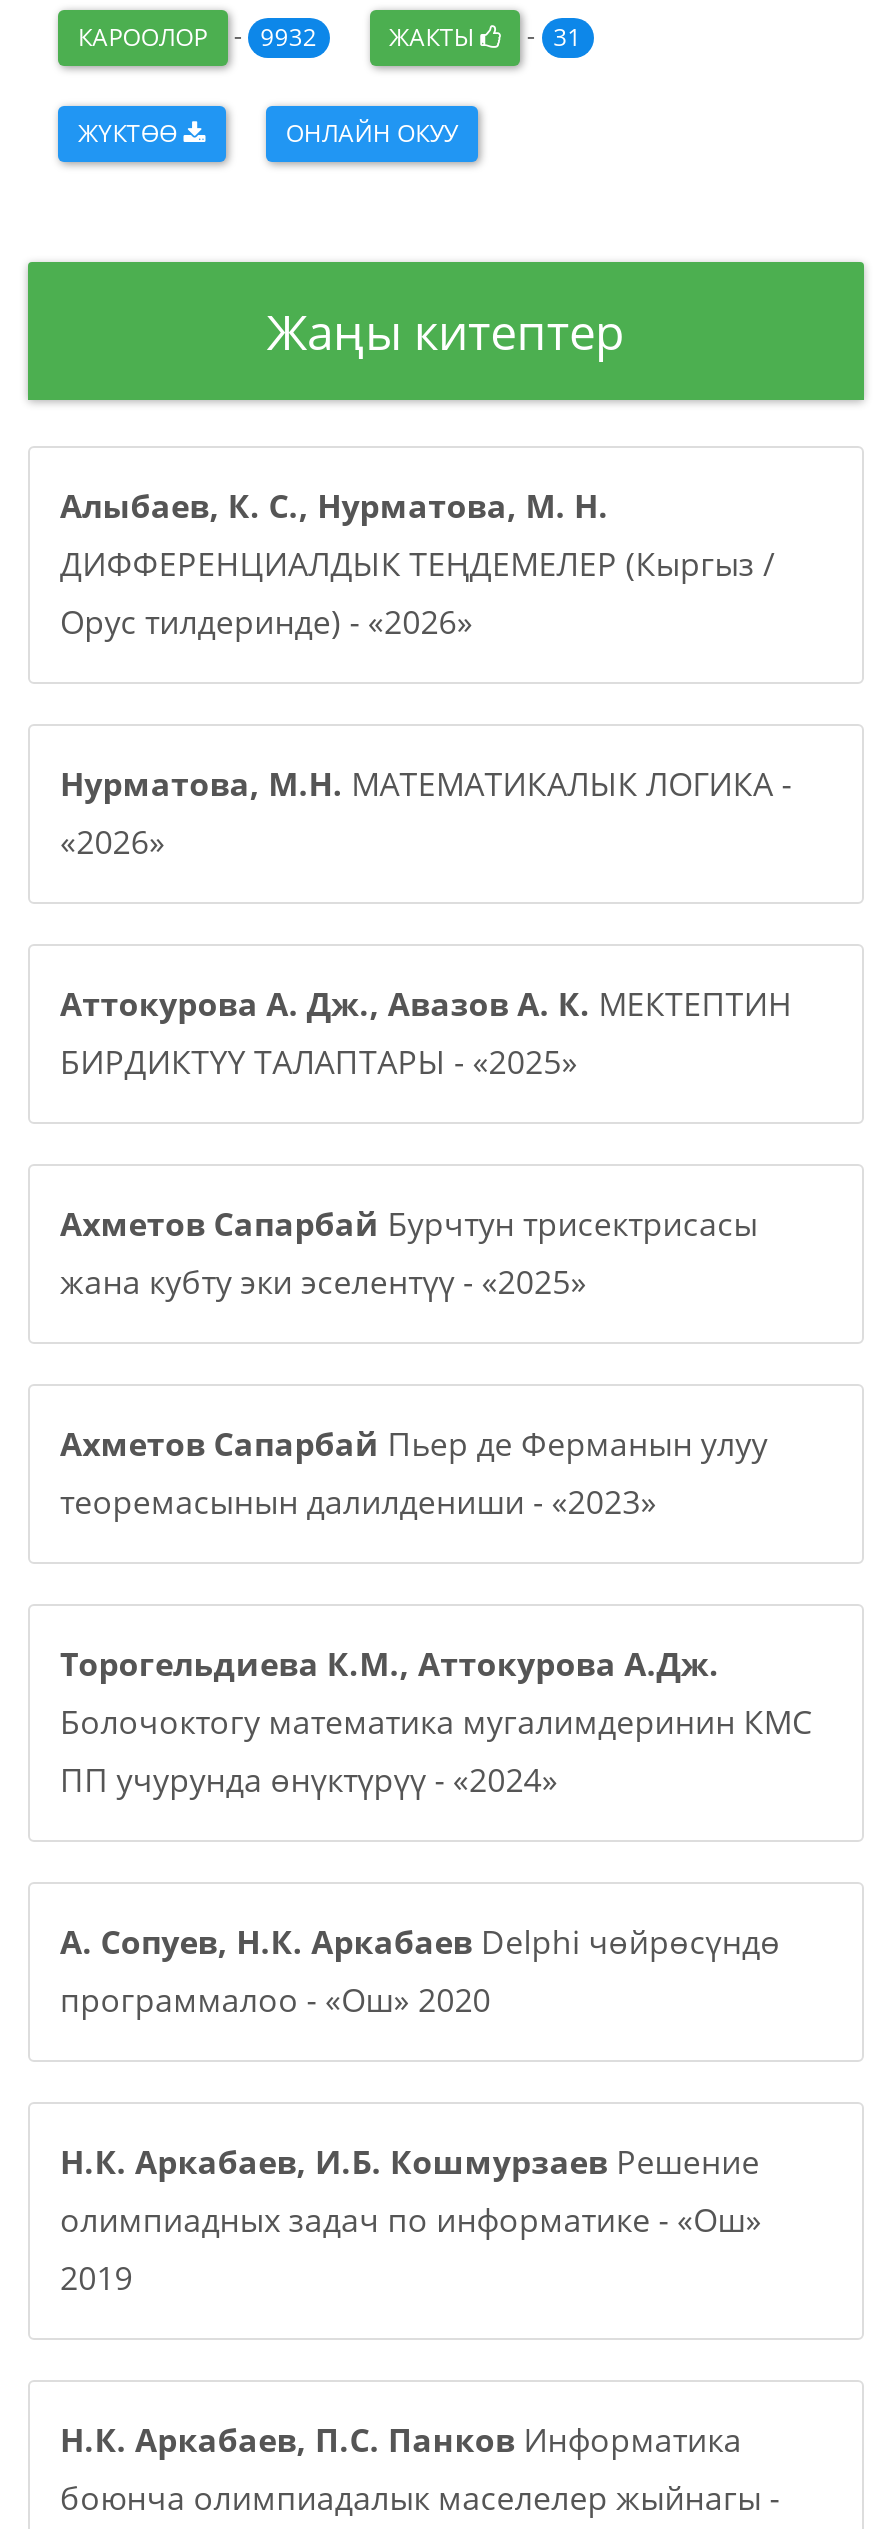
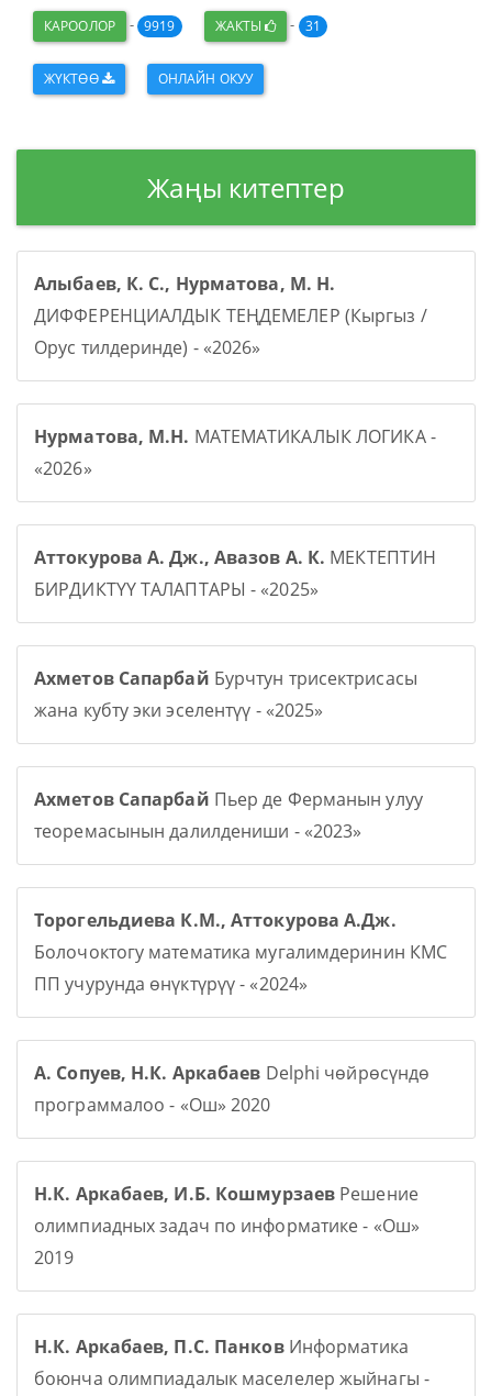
- КАРООЛОР - 9932
+ КАРООЛОР - 9919
